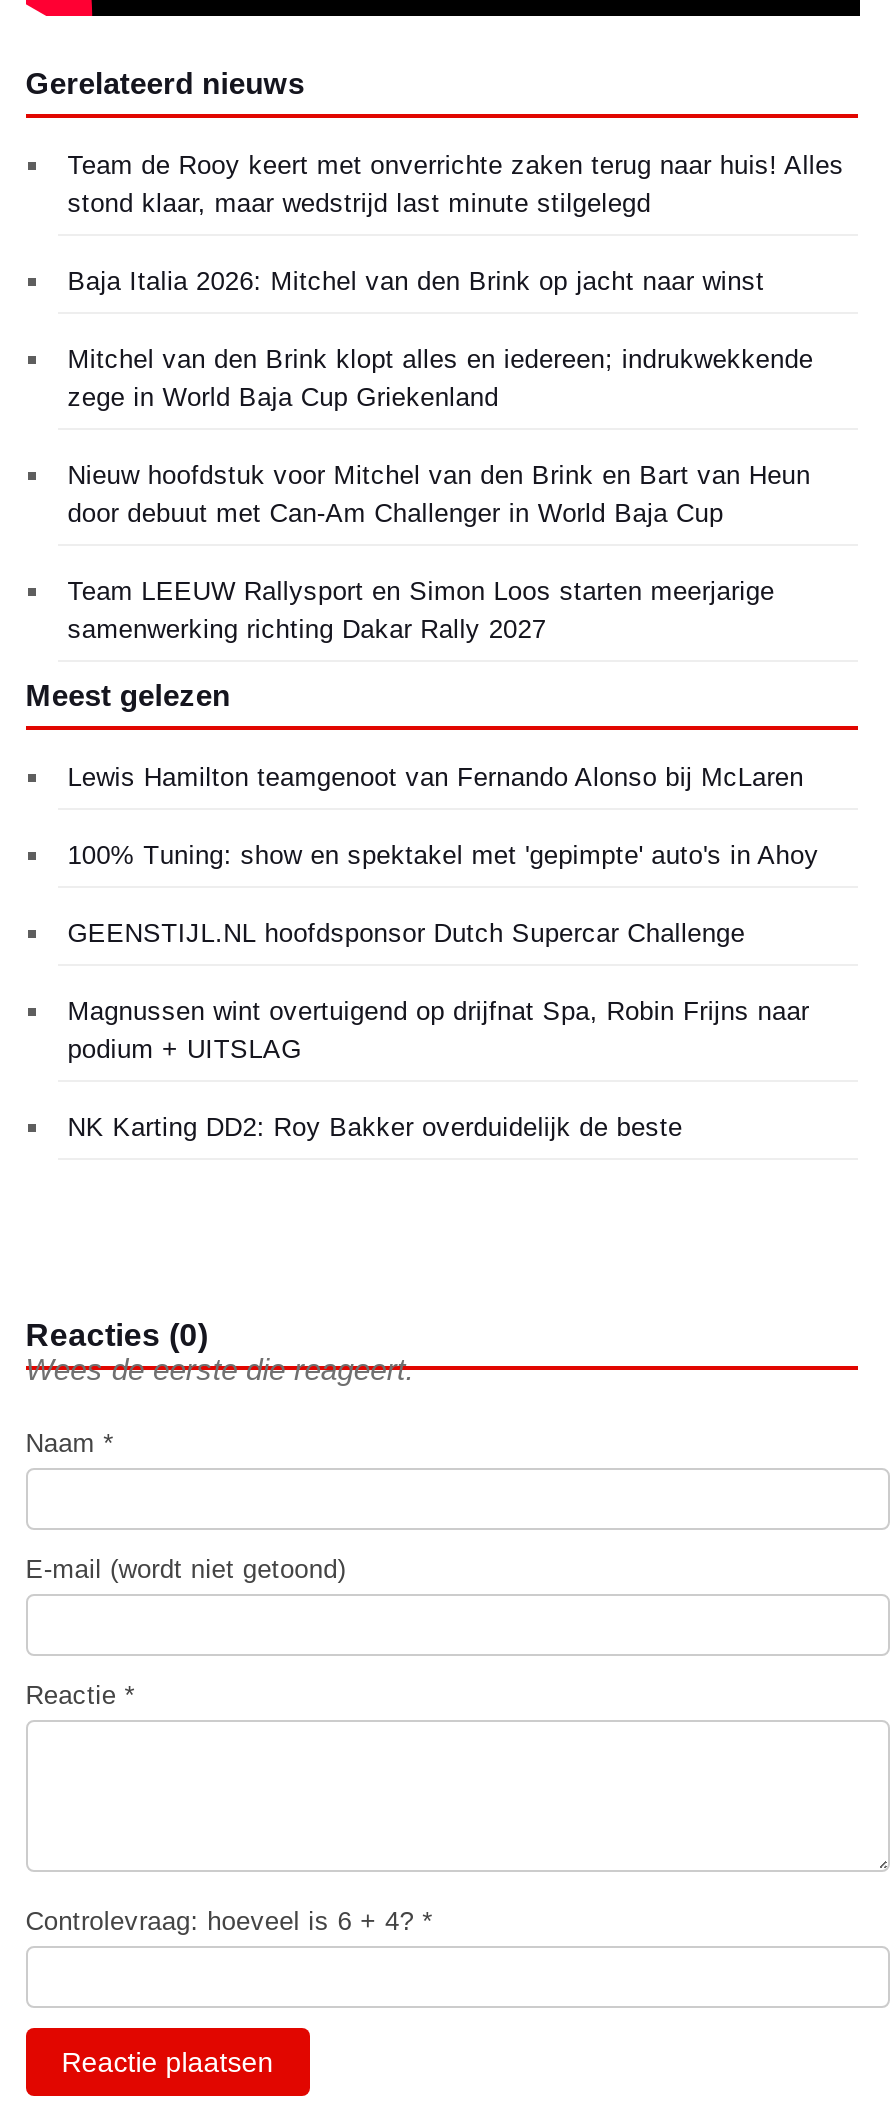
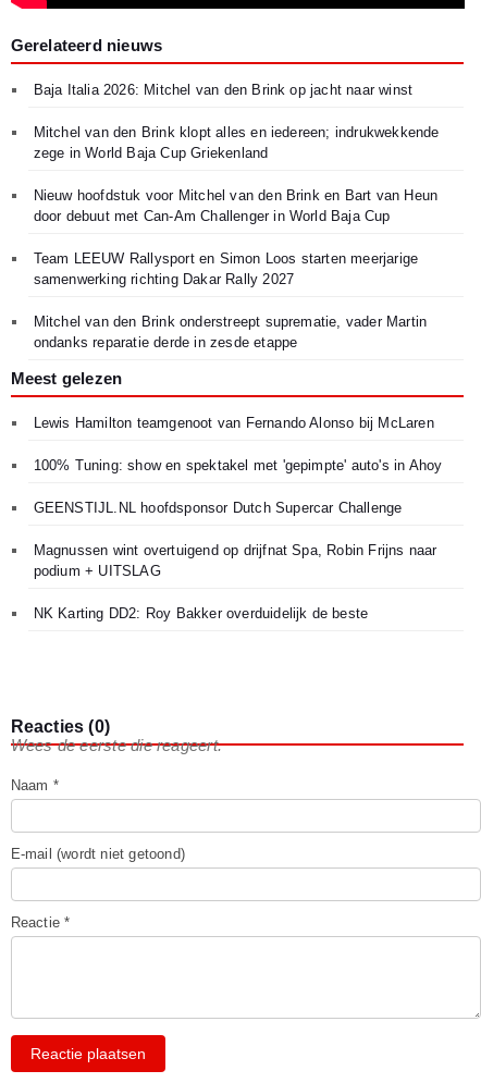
- Team de Rooy keert met onverrichte zaken terug naar huis! Alles
- stond klaar, maar wedstrijd last minute stilgelegd

+ Mitchel van den Brink onderstreept suprematie, vader Martin
+ ondanks reparatie derde in zesde etappe

- Controlevraag: hoeveel is 6 + 4? *
